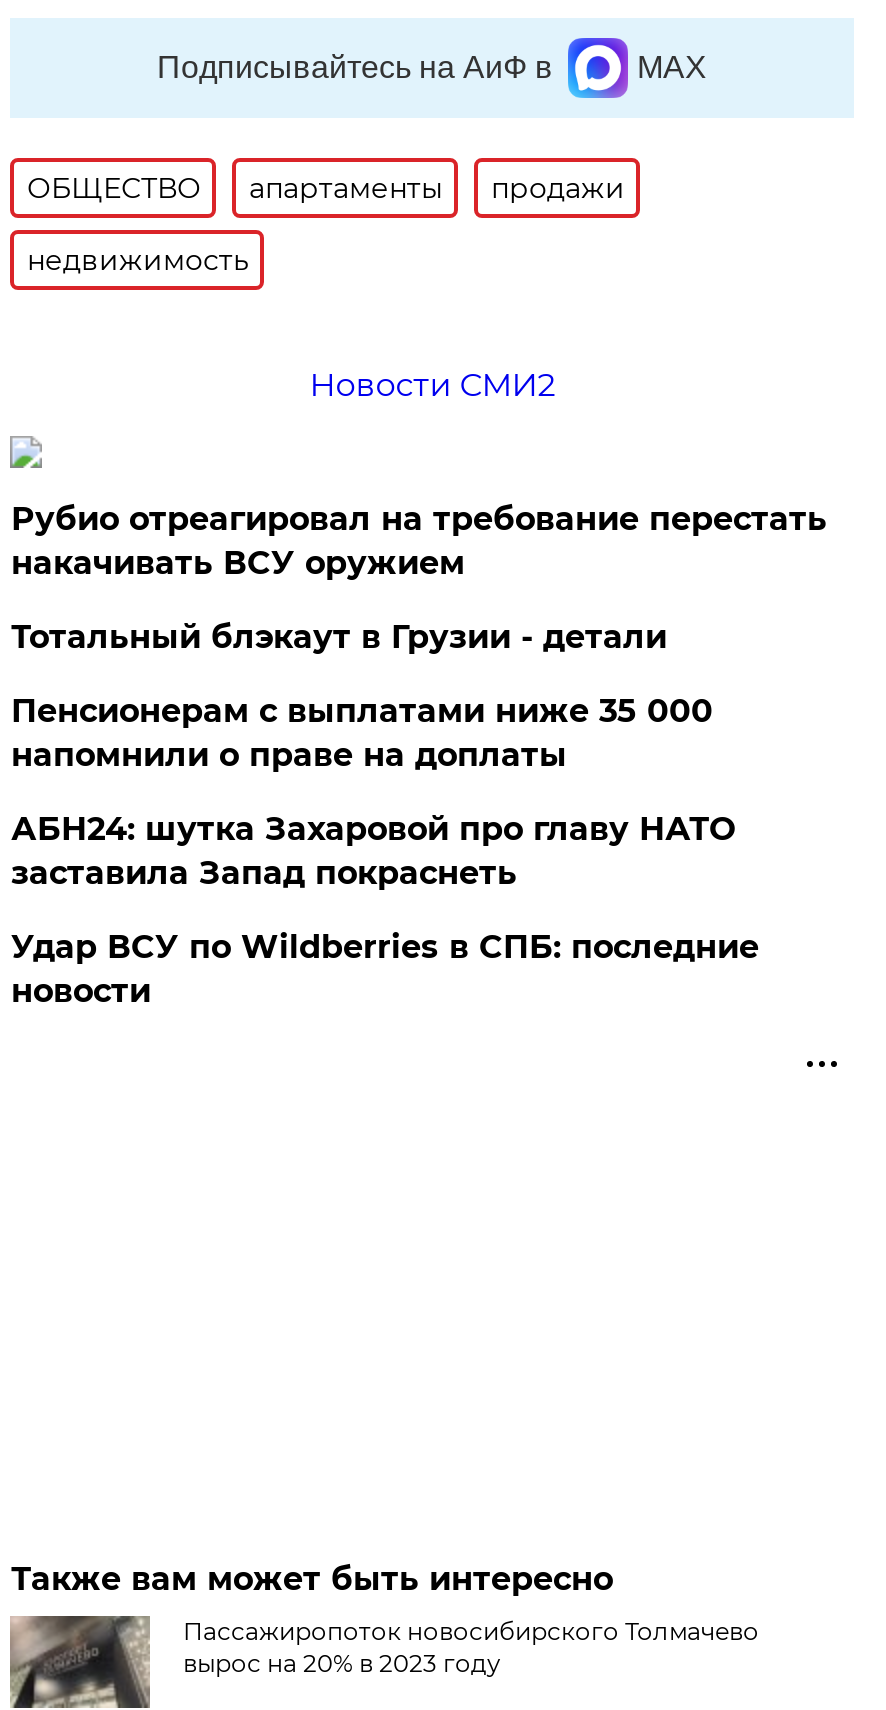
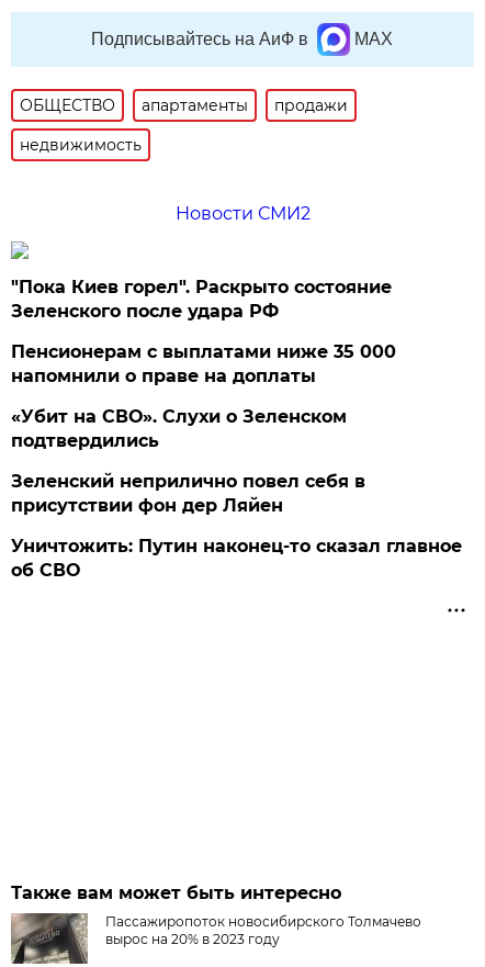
- Рубио отреагировал на требование перестать
- накачивать ВСУ оружием
- Тотальный блэкаут в Грузии - детали
+ "Пока Киев горел". Раскрыто состояние
+ Зеленского после удара РФ

moved up: Пенсионерам с выплатами ниже 35 000 | напомнили о праве на доплаты

- АБН24: шутка Захаровой про главу НАТО
- заставила Запад покраснеть
- Удар ВСУ по Wildberries в СПБ: последние
- новости
+ «Убит на СВО». Слухи о Зеленском
+ подтвердились
+ Зеленский неприлично повел cебя в
+ присутствии фон дер Ляйен
+ Уничтожить: Путин наконец-то сказал главное
+ об СВО
